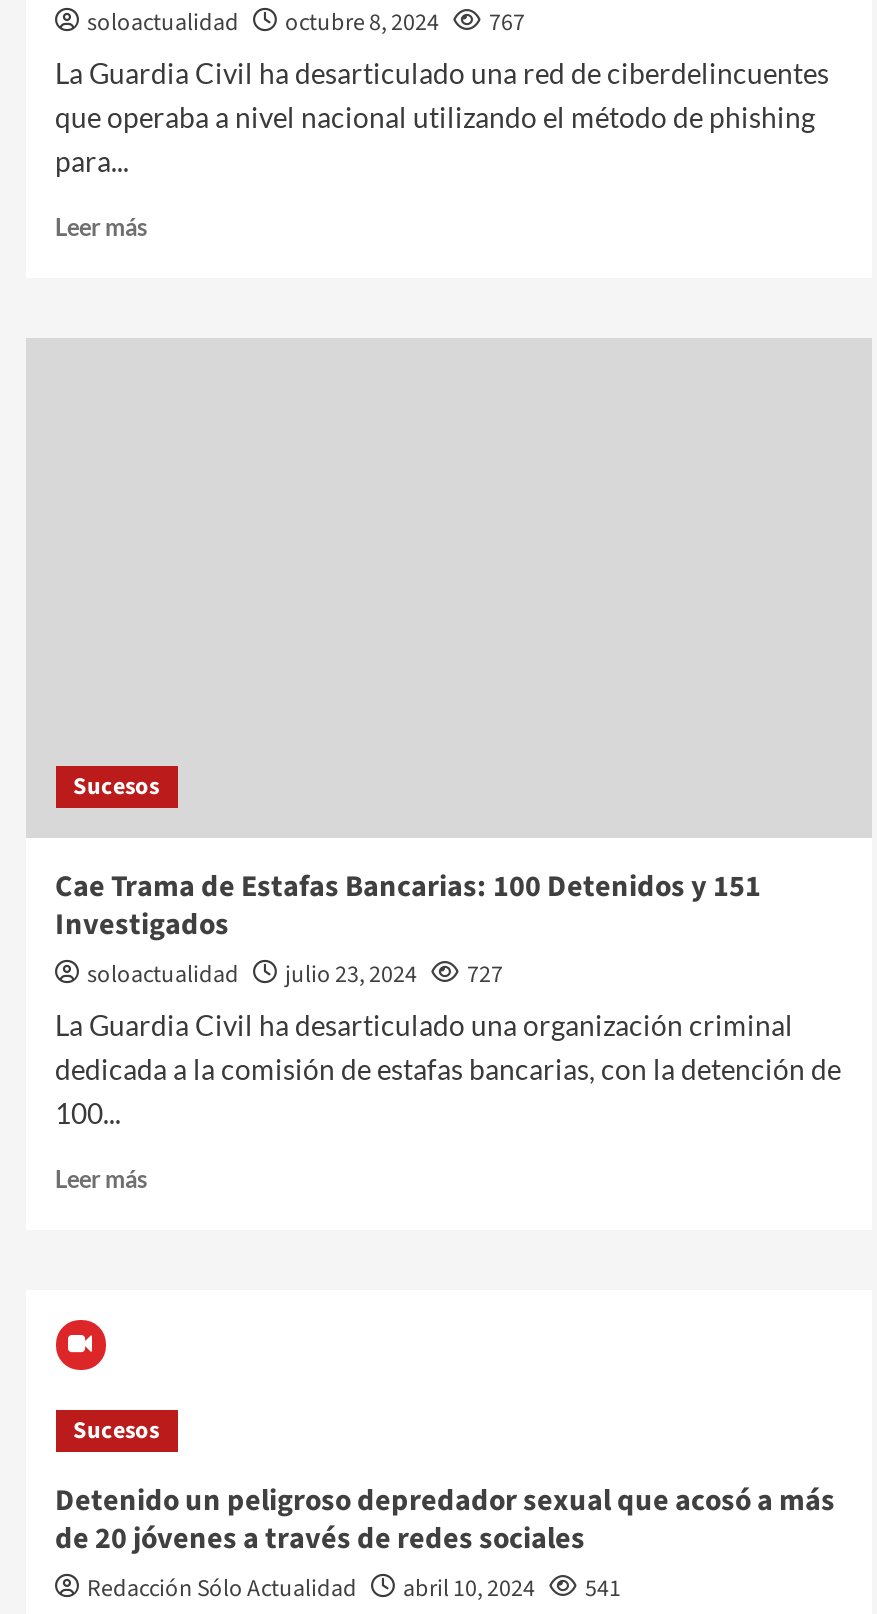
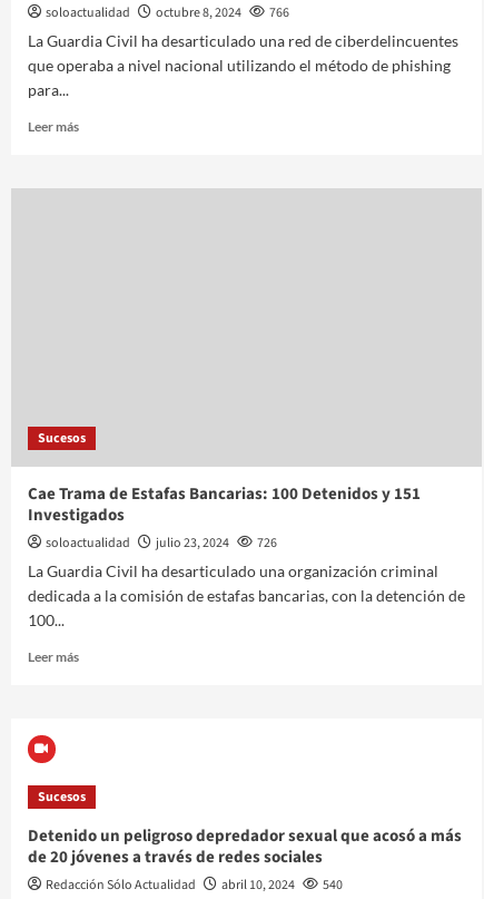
- soloactualidad octubre 8, 2024 767
+ soloactualidad octubre 8, 2024 766

- soloactualidad julio 23, 2024 727
+ soloactualidad julio 23, 2024 726

- Redacción Sólo Actualidad abril 10, 2024 541
+ Redacción Sólo Actualidad abril 10, 2024 540
